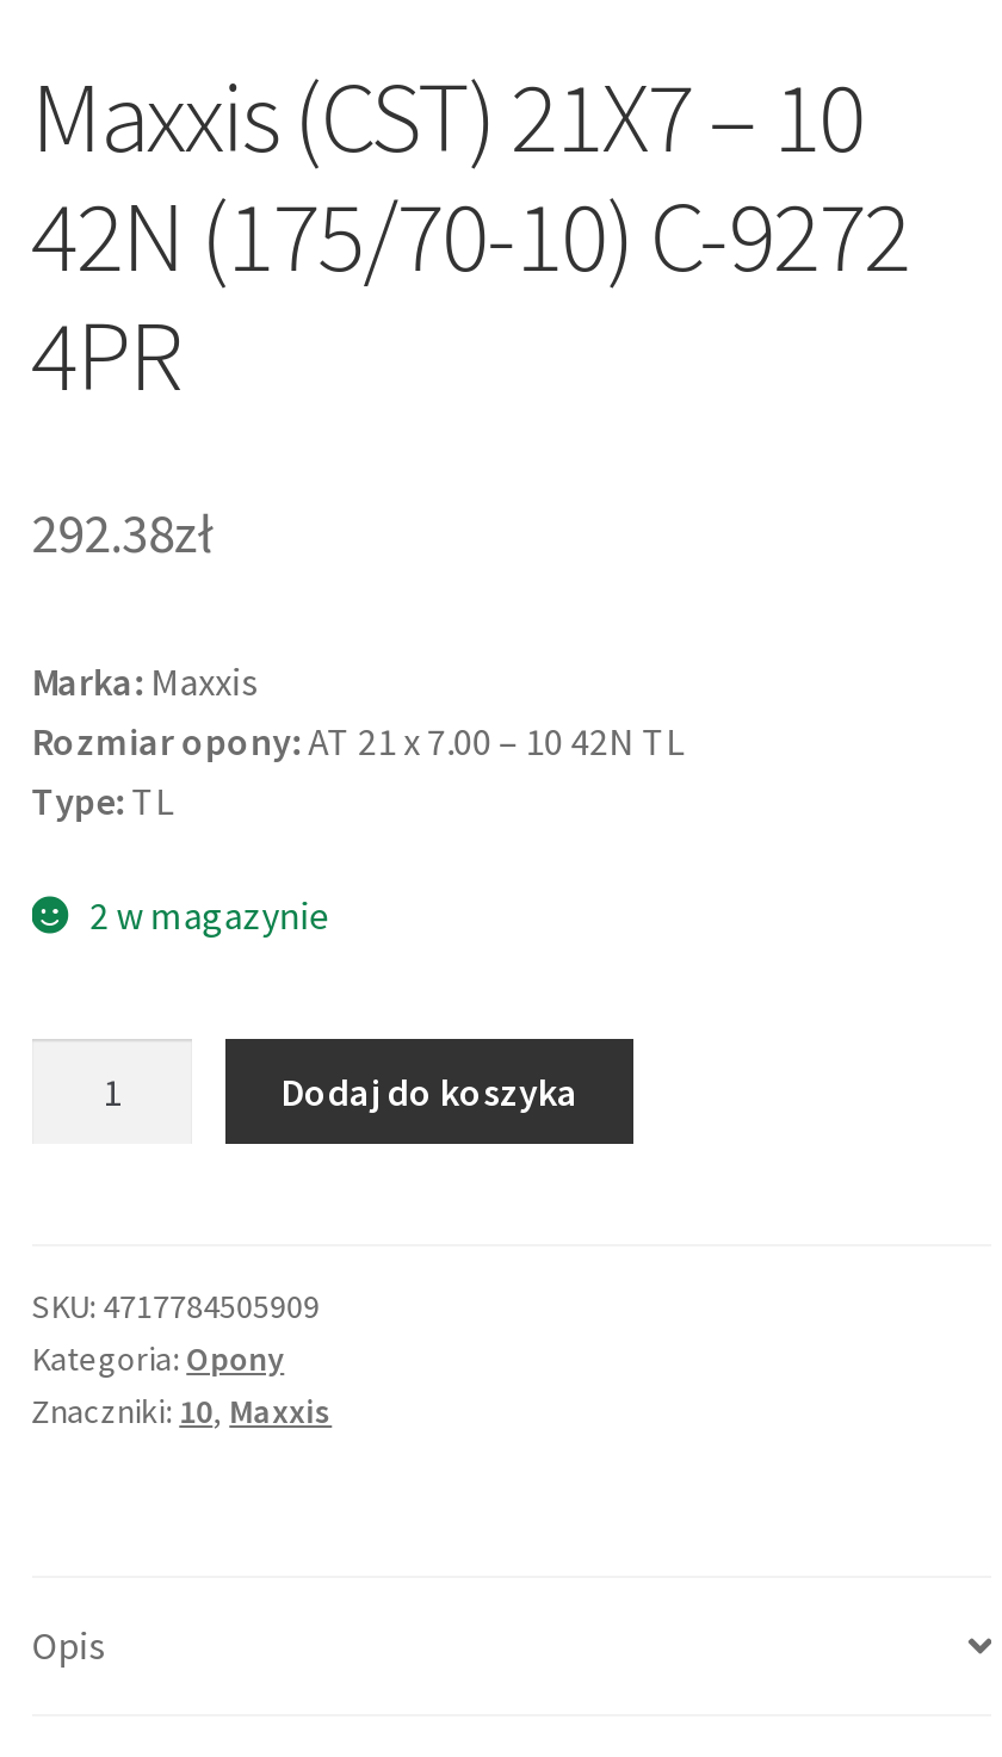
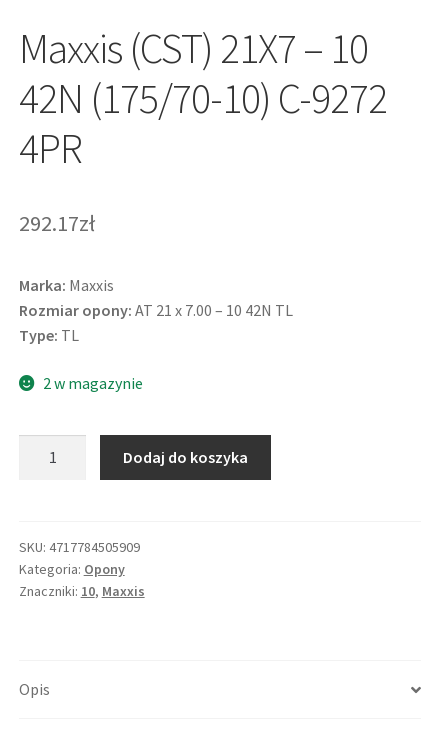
- 292.38zł
+ 292.17zł
